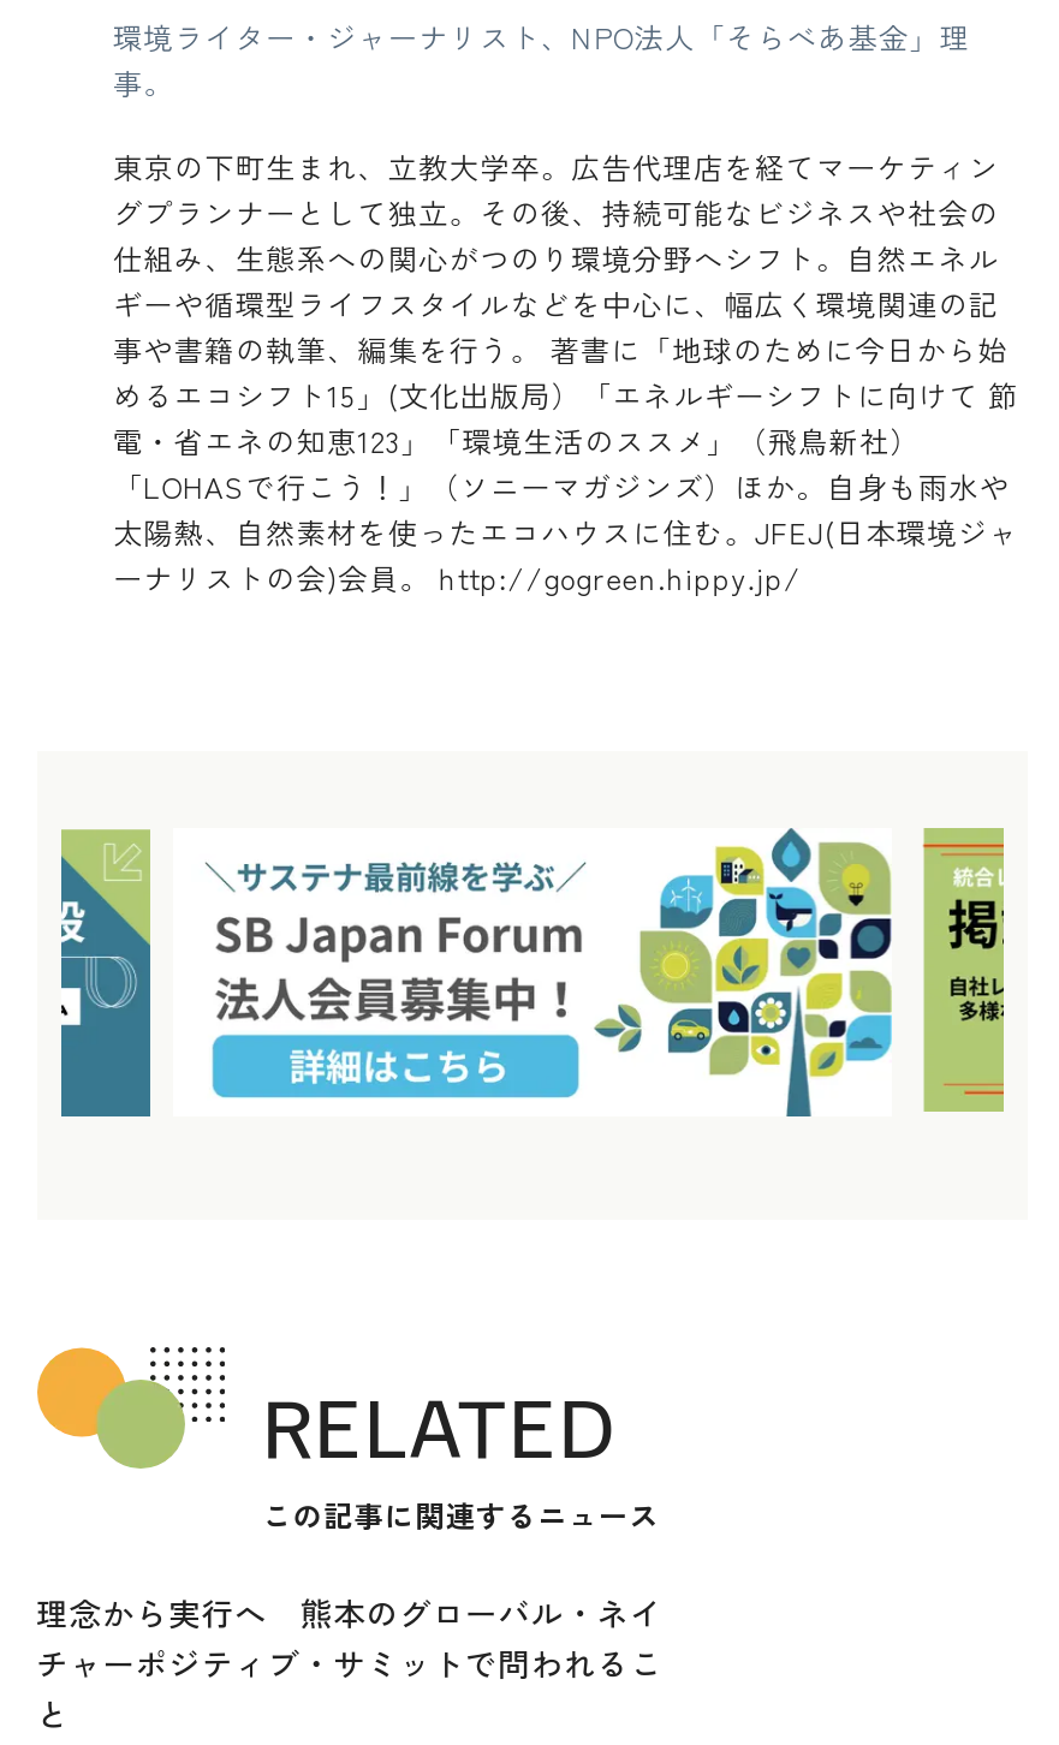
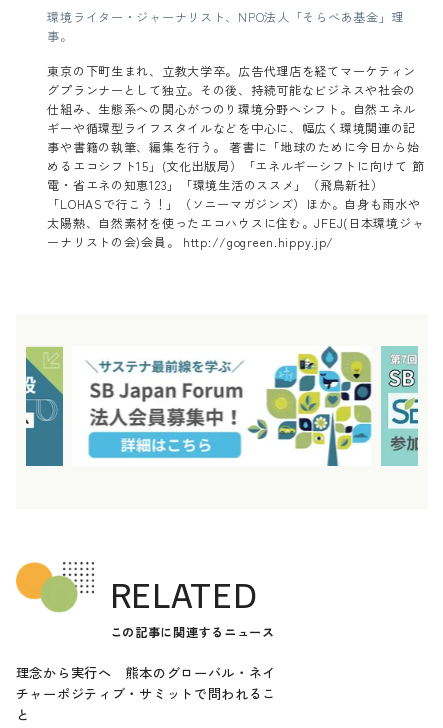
- [image]
+ [image]
